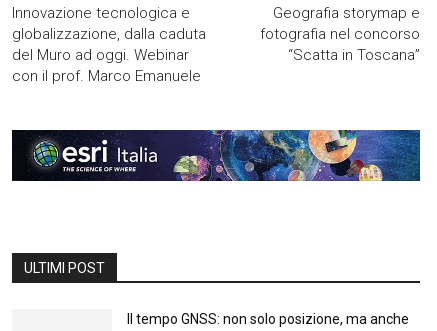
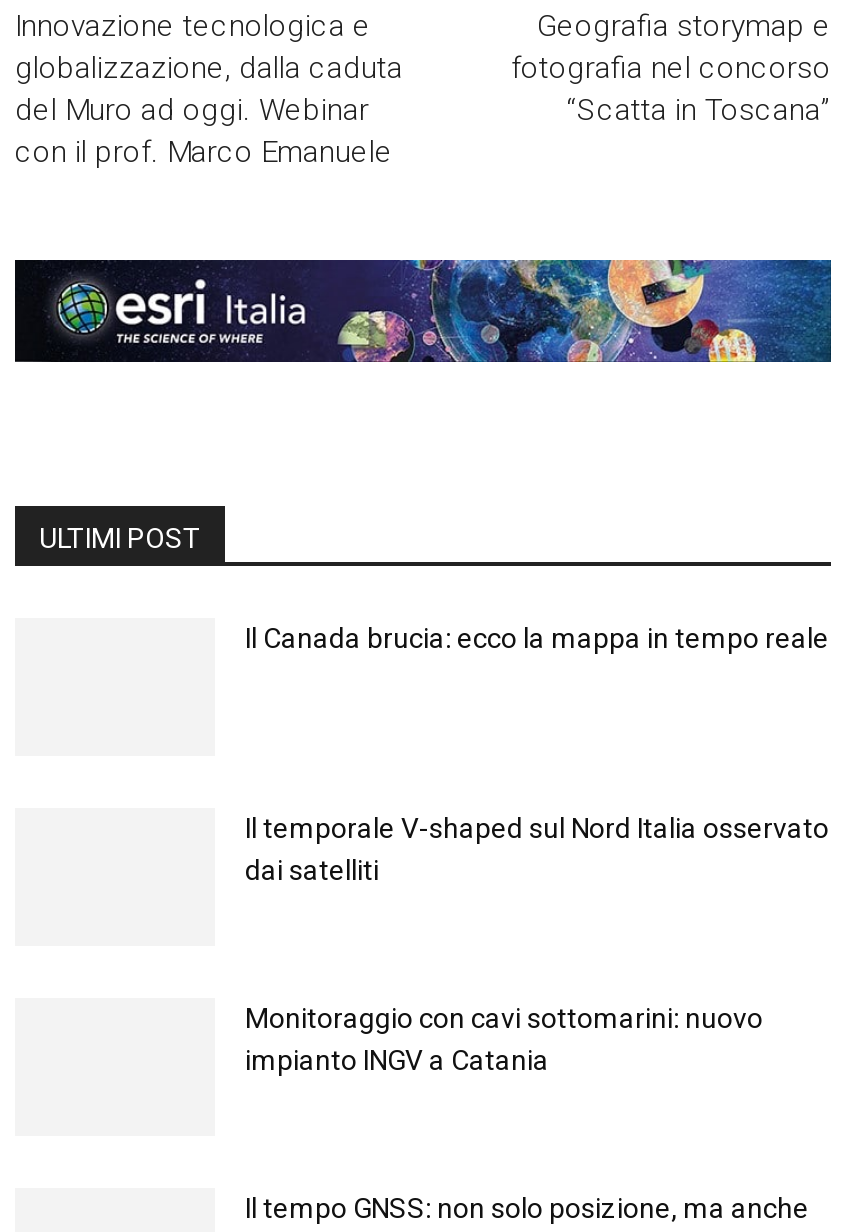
+ Il Canada brucia: ecco la mappa in tempo reale

+ Il temporale V-shaped sul Nord Italia osservato
+ dai satelliti

+ Monitoraggio con cavi sottomarini: nuovo
+ impianto INGV a Catania
